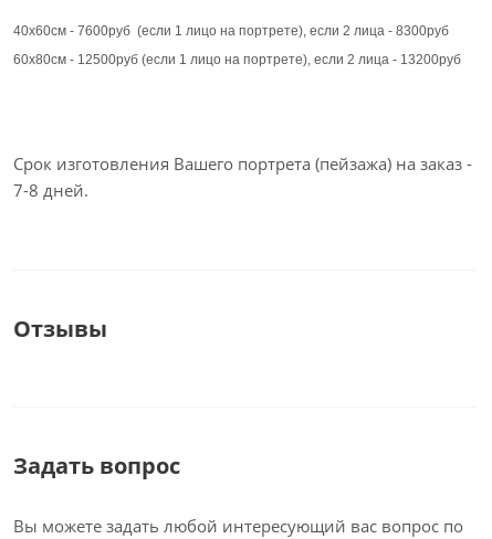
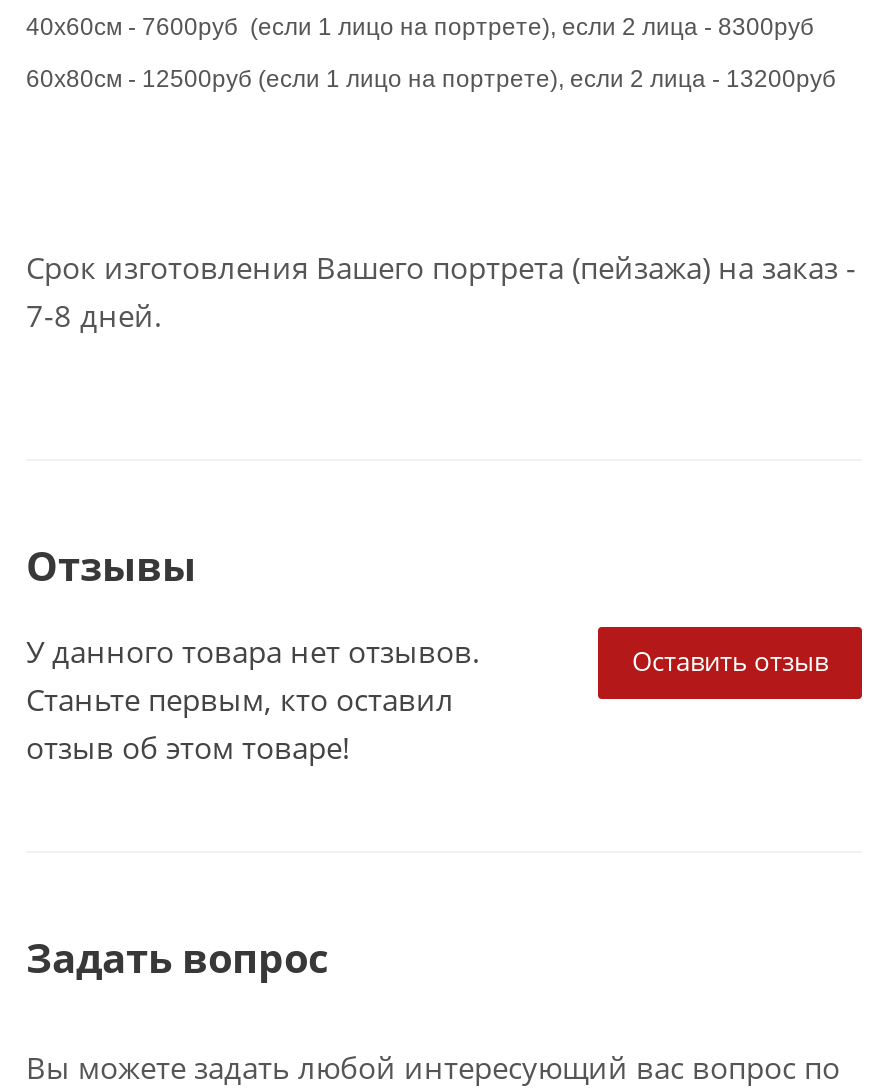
+ Оставить отзыв
+ У данного товара нет отзывов.
+ Станьте первым, кто оставил
+ отзыв об этом товаре!
